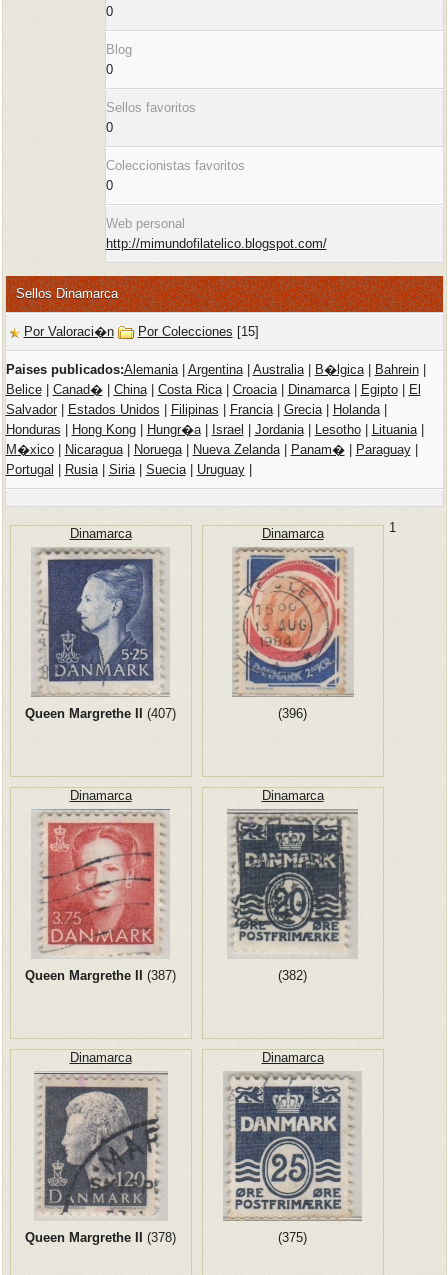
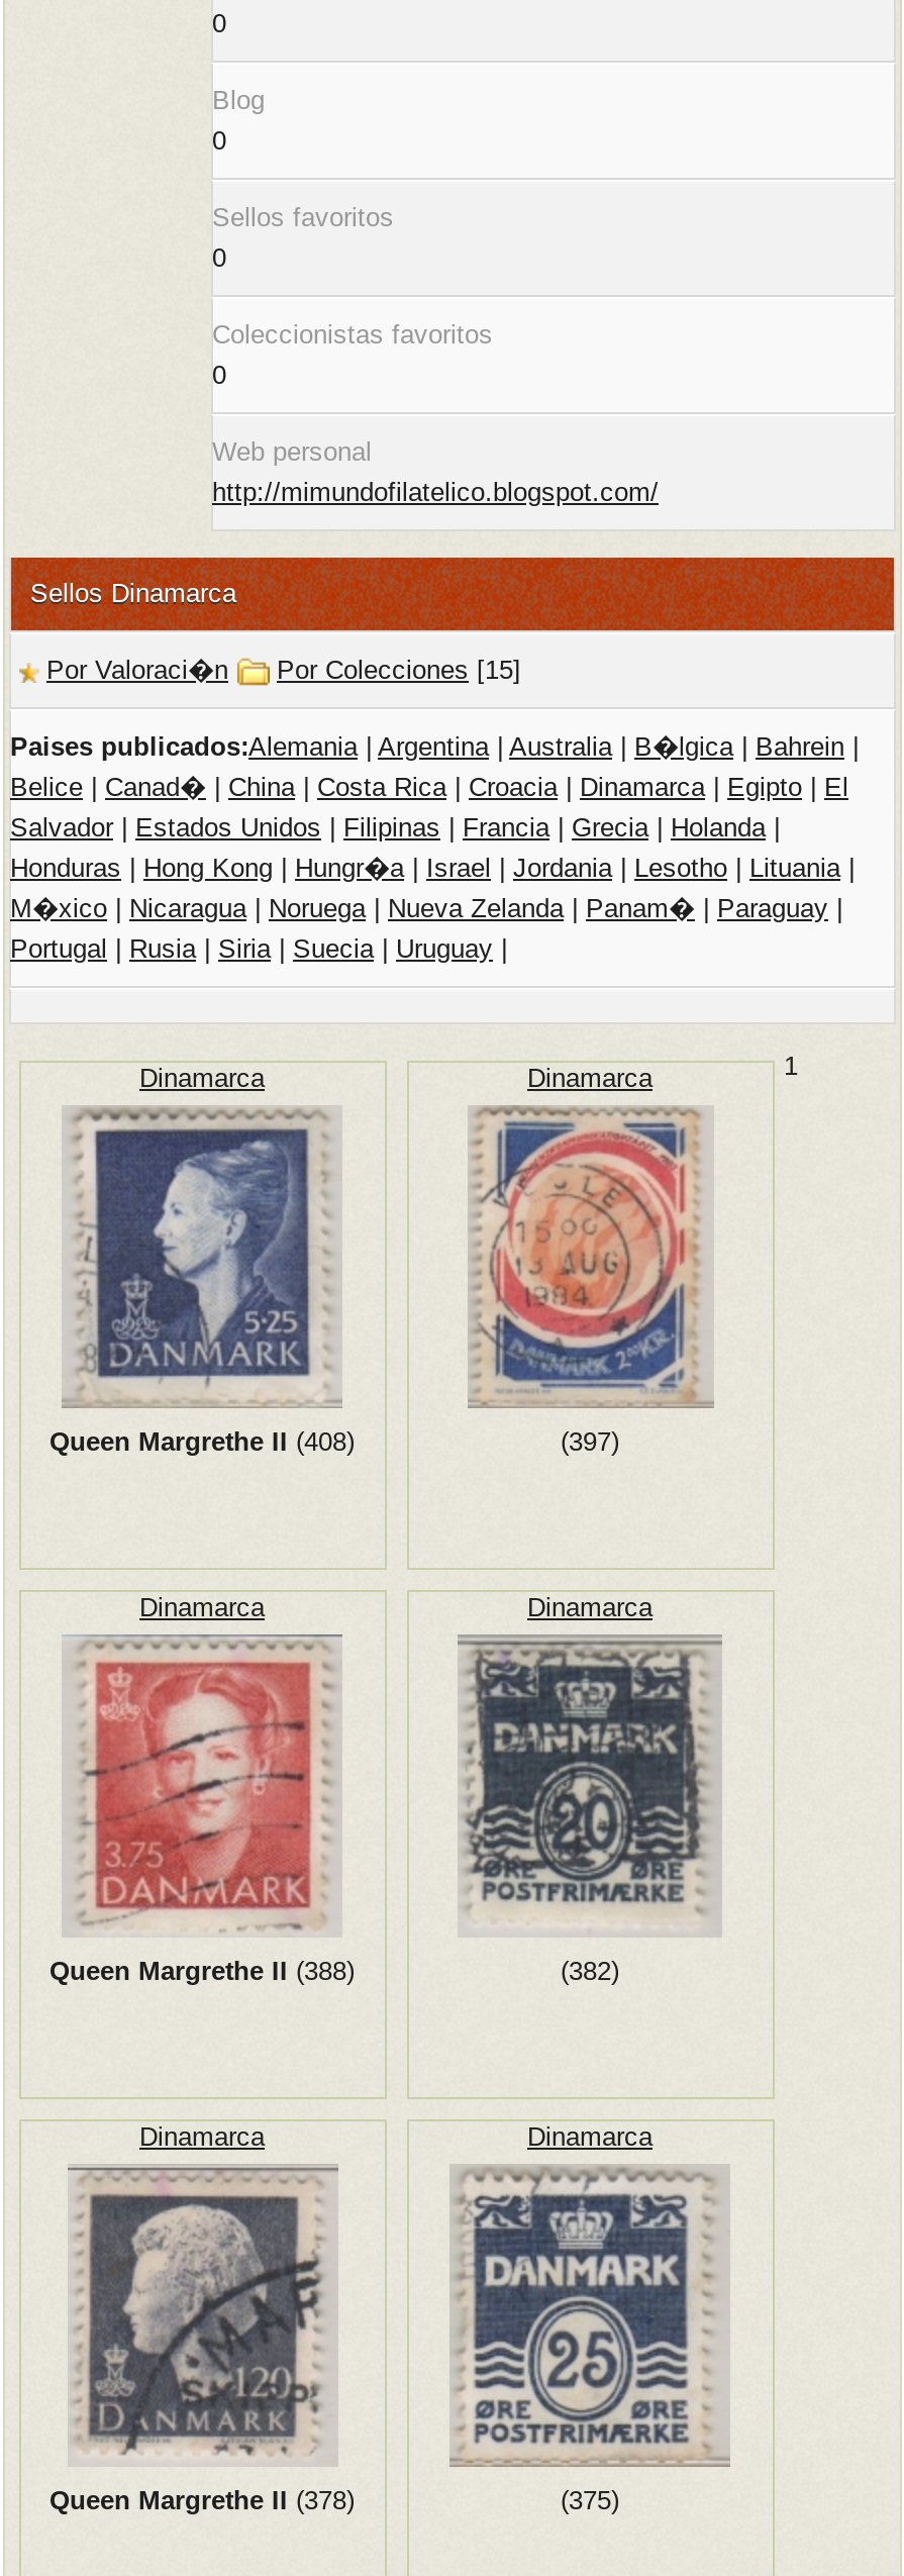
- Queen Margrethe II (407)
+ Queen Margrethe II (408)

- (396)
+ (397)

- Queen Margrethe II (387)
+ Queen Margrethe II (388)
